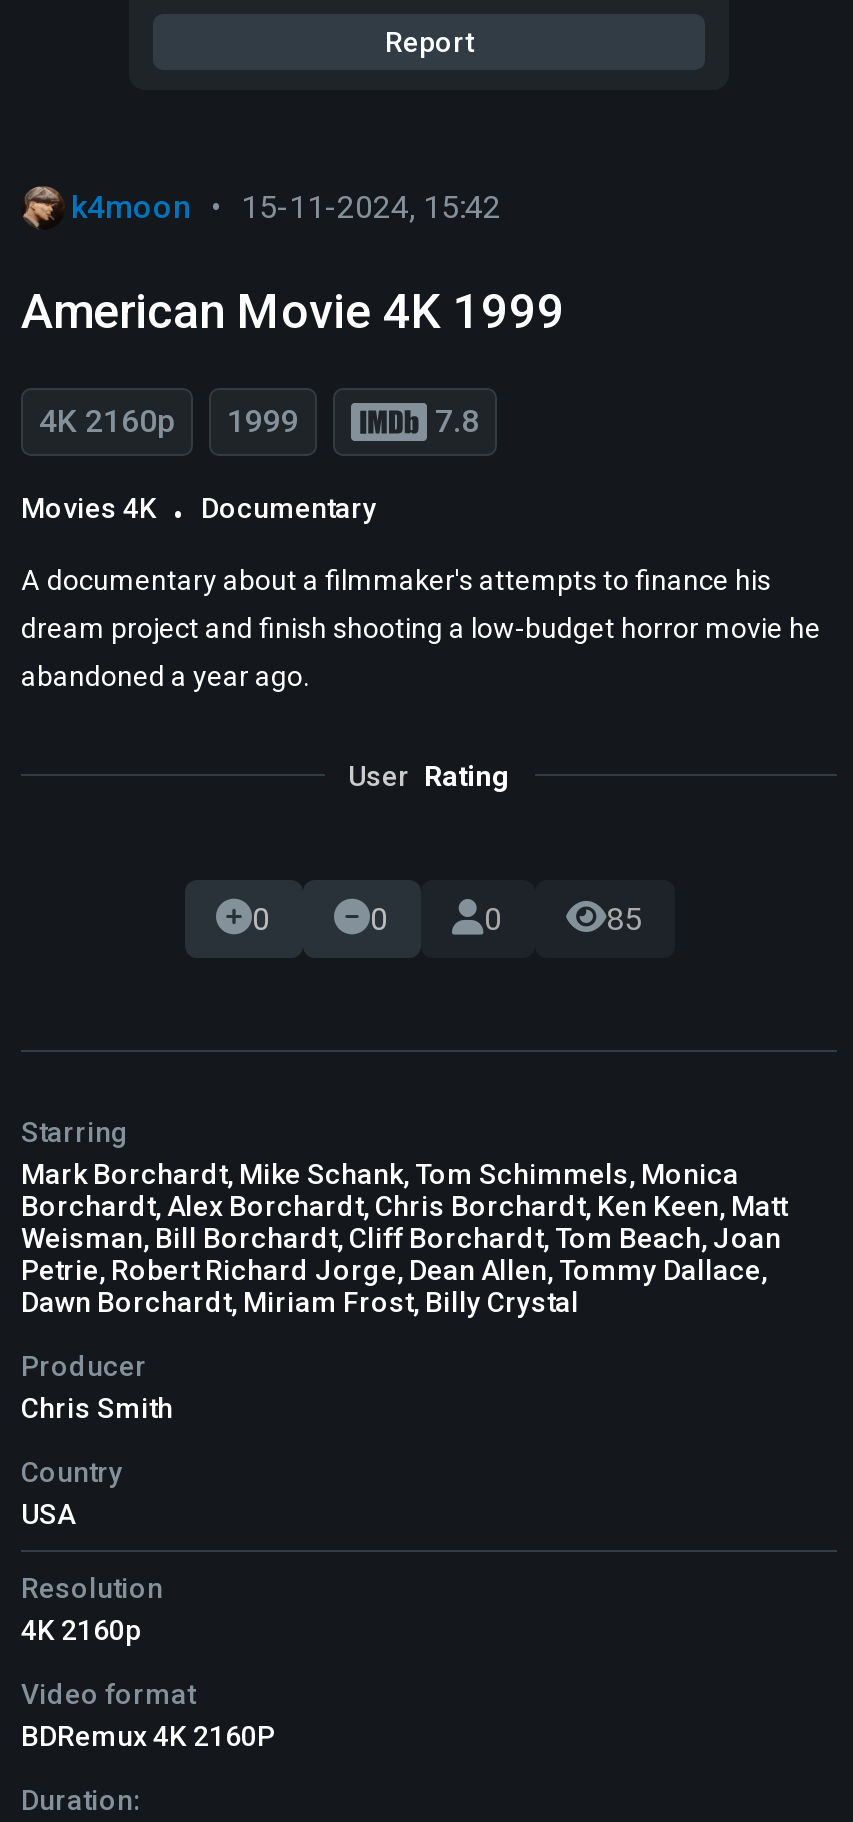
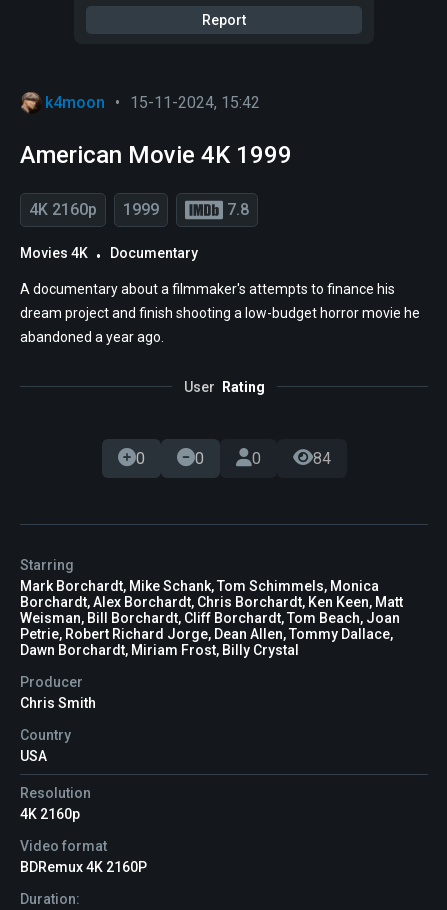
- 85
+ 84
